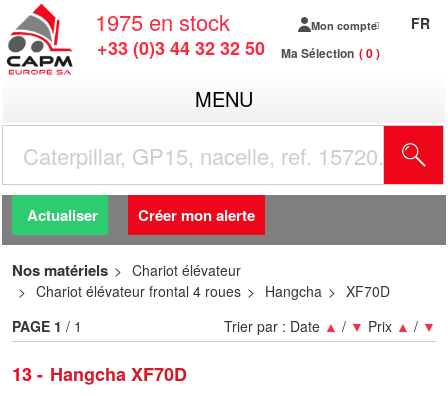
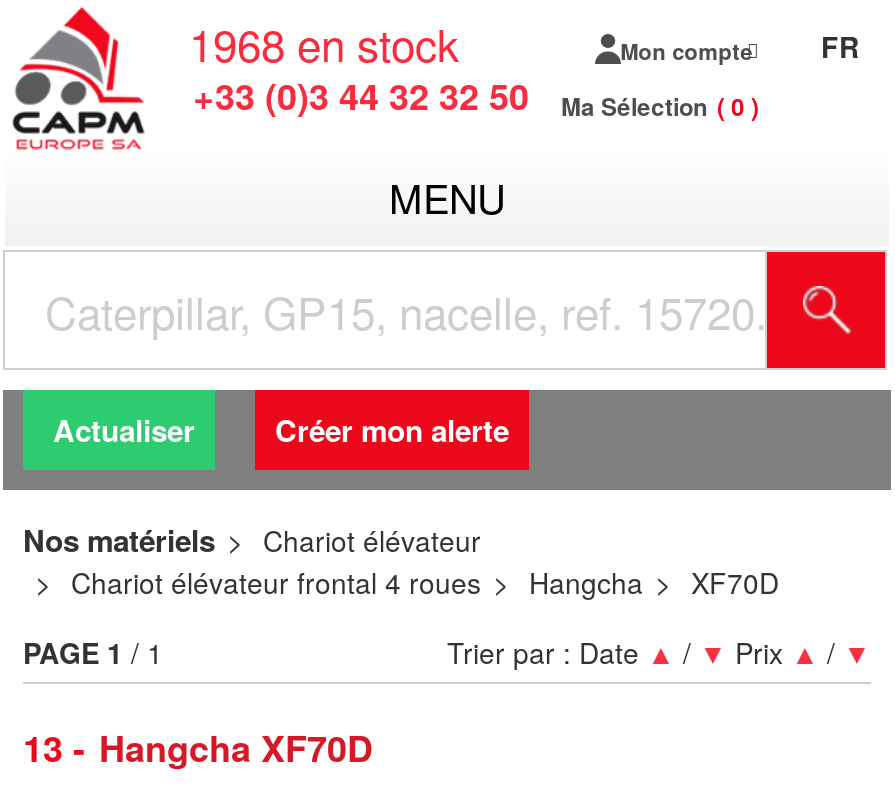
- 1975 en stock
+ 1968 en stock
